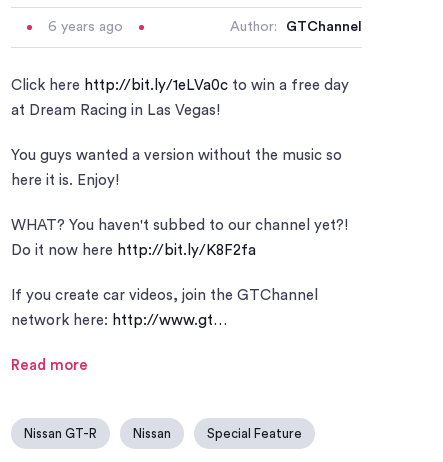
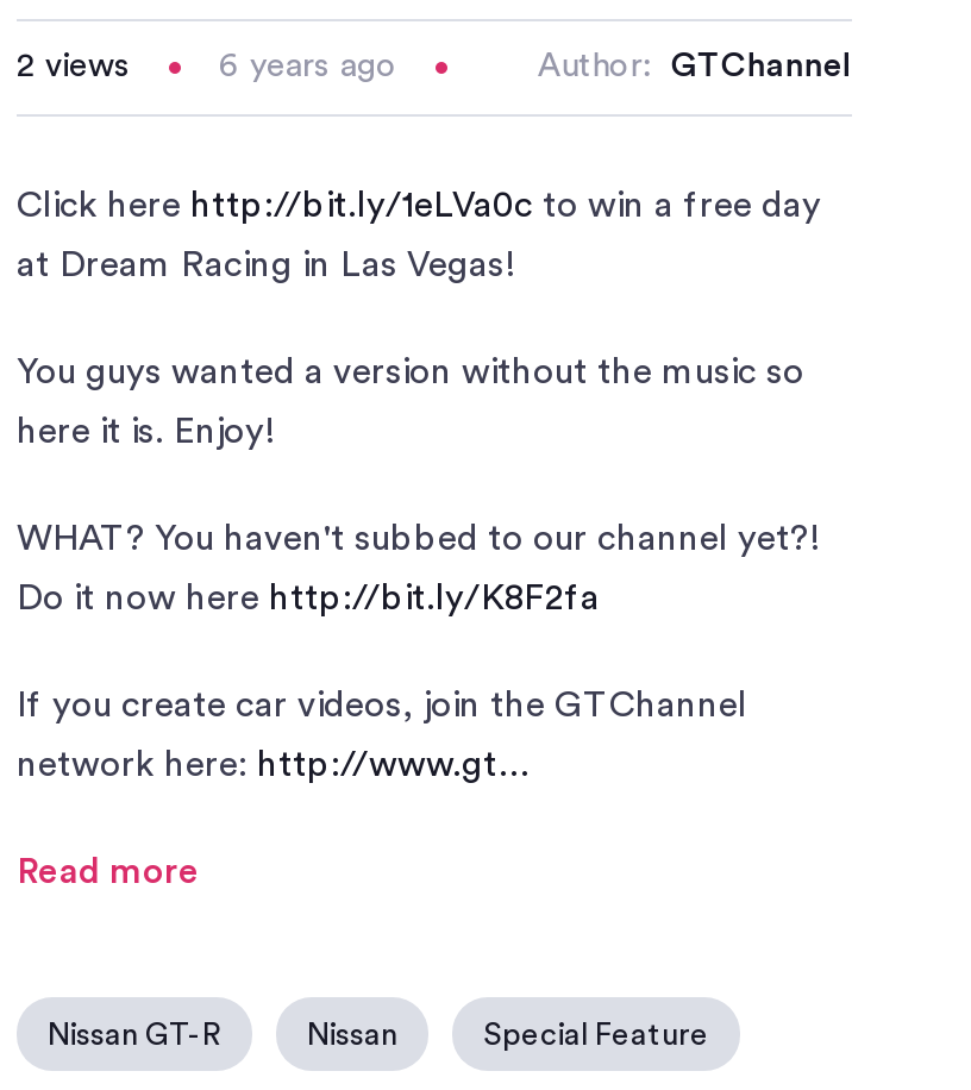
+ 2 views
